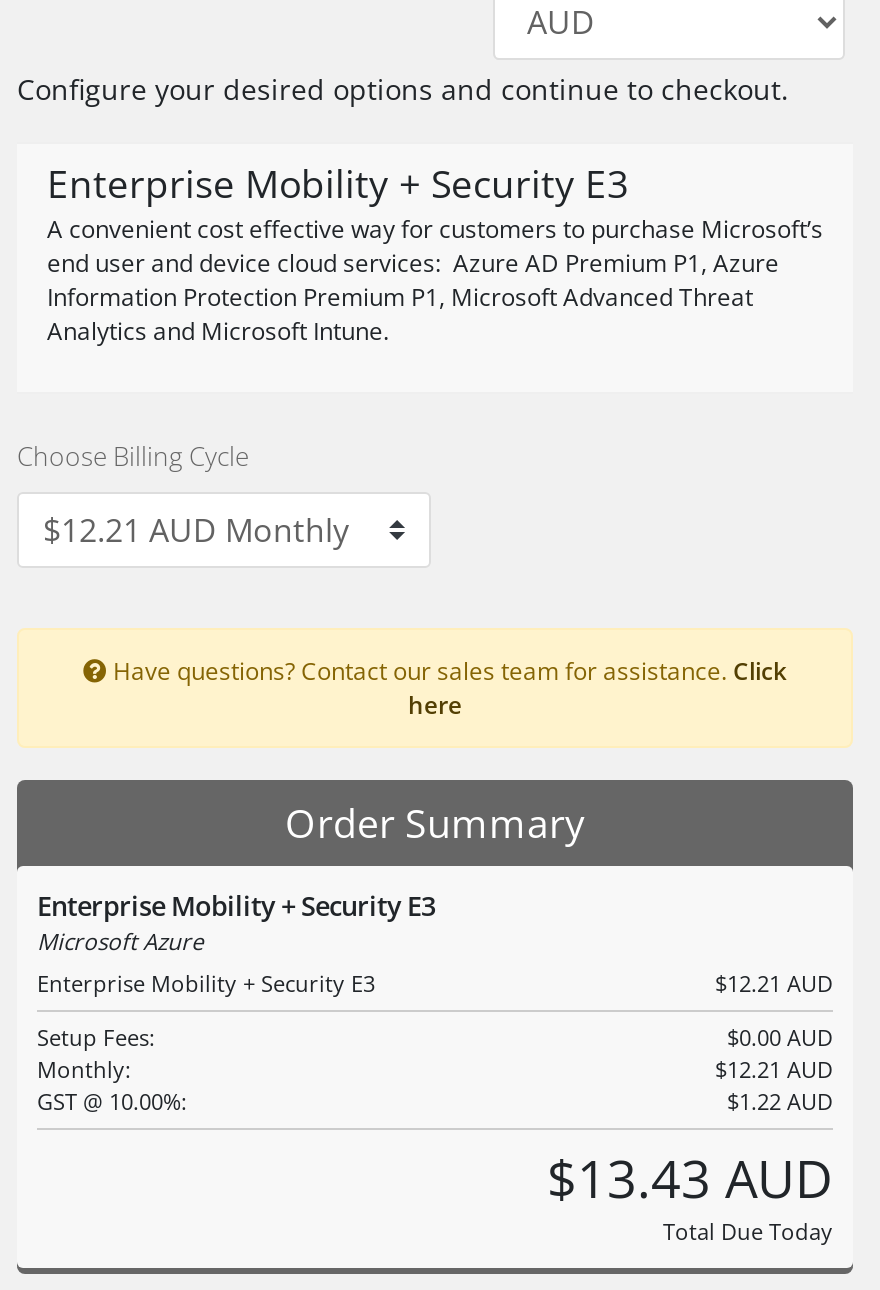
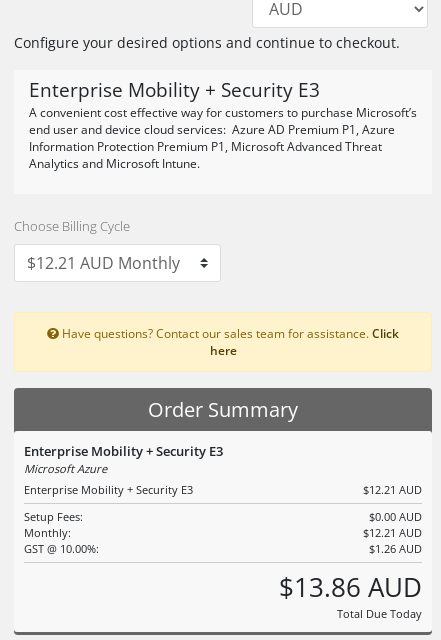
- $1.22 AUD
+ $1.26 AUD

- $13.43 AUD
+ $13.86 AUD
